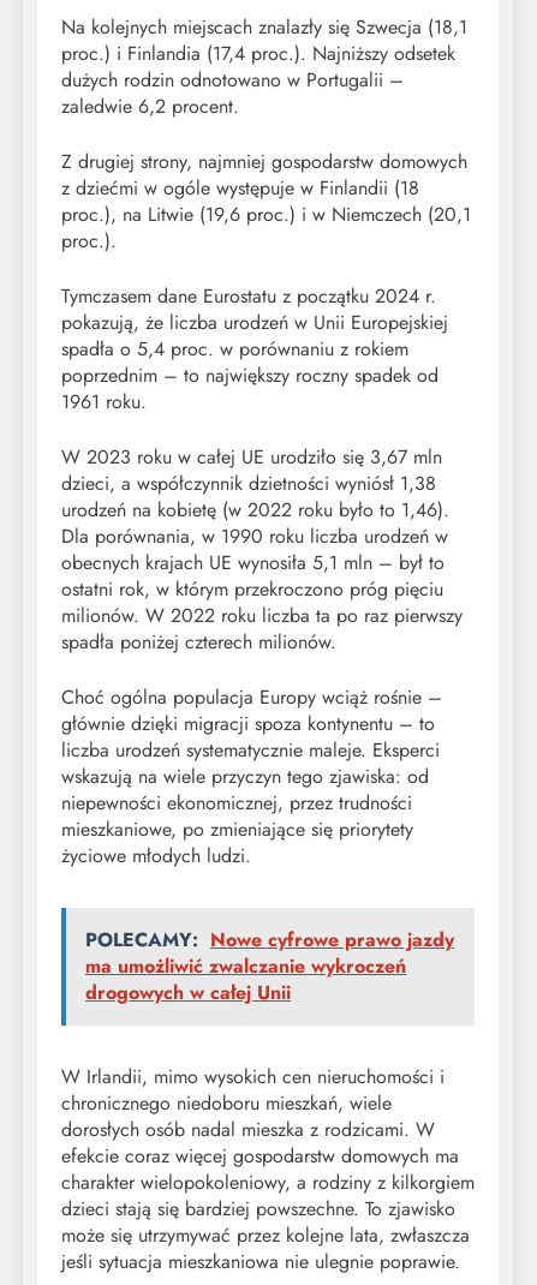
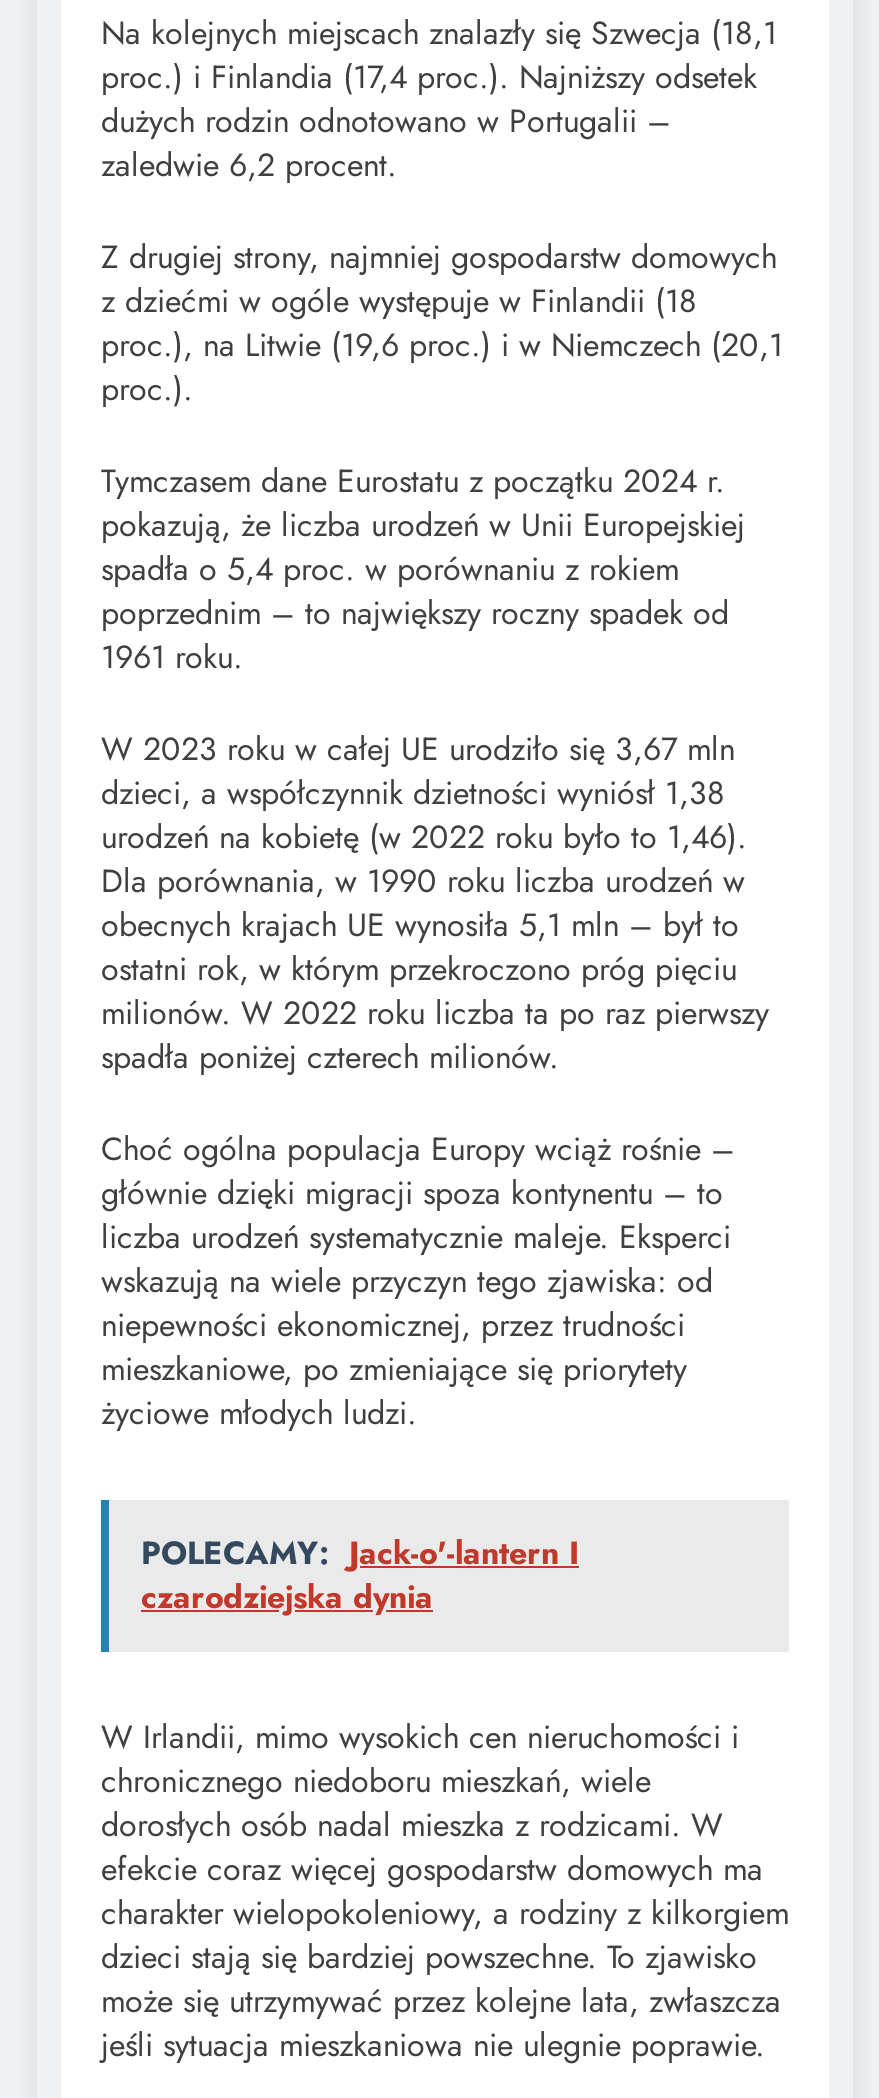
- POLECAMY: Nowe cyfrowe prawo jazdy
- ma umożliwić zwalczanie wykroczeń
- drogowych w całej Unii
+ POLECAMY: Jack-o'-lantern I
+ czarodziejska dynia
